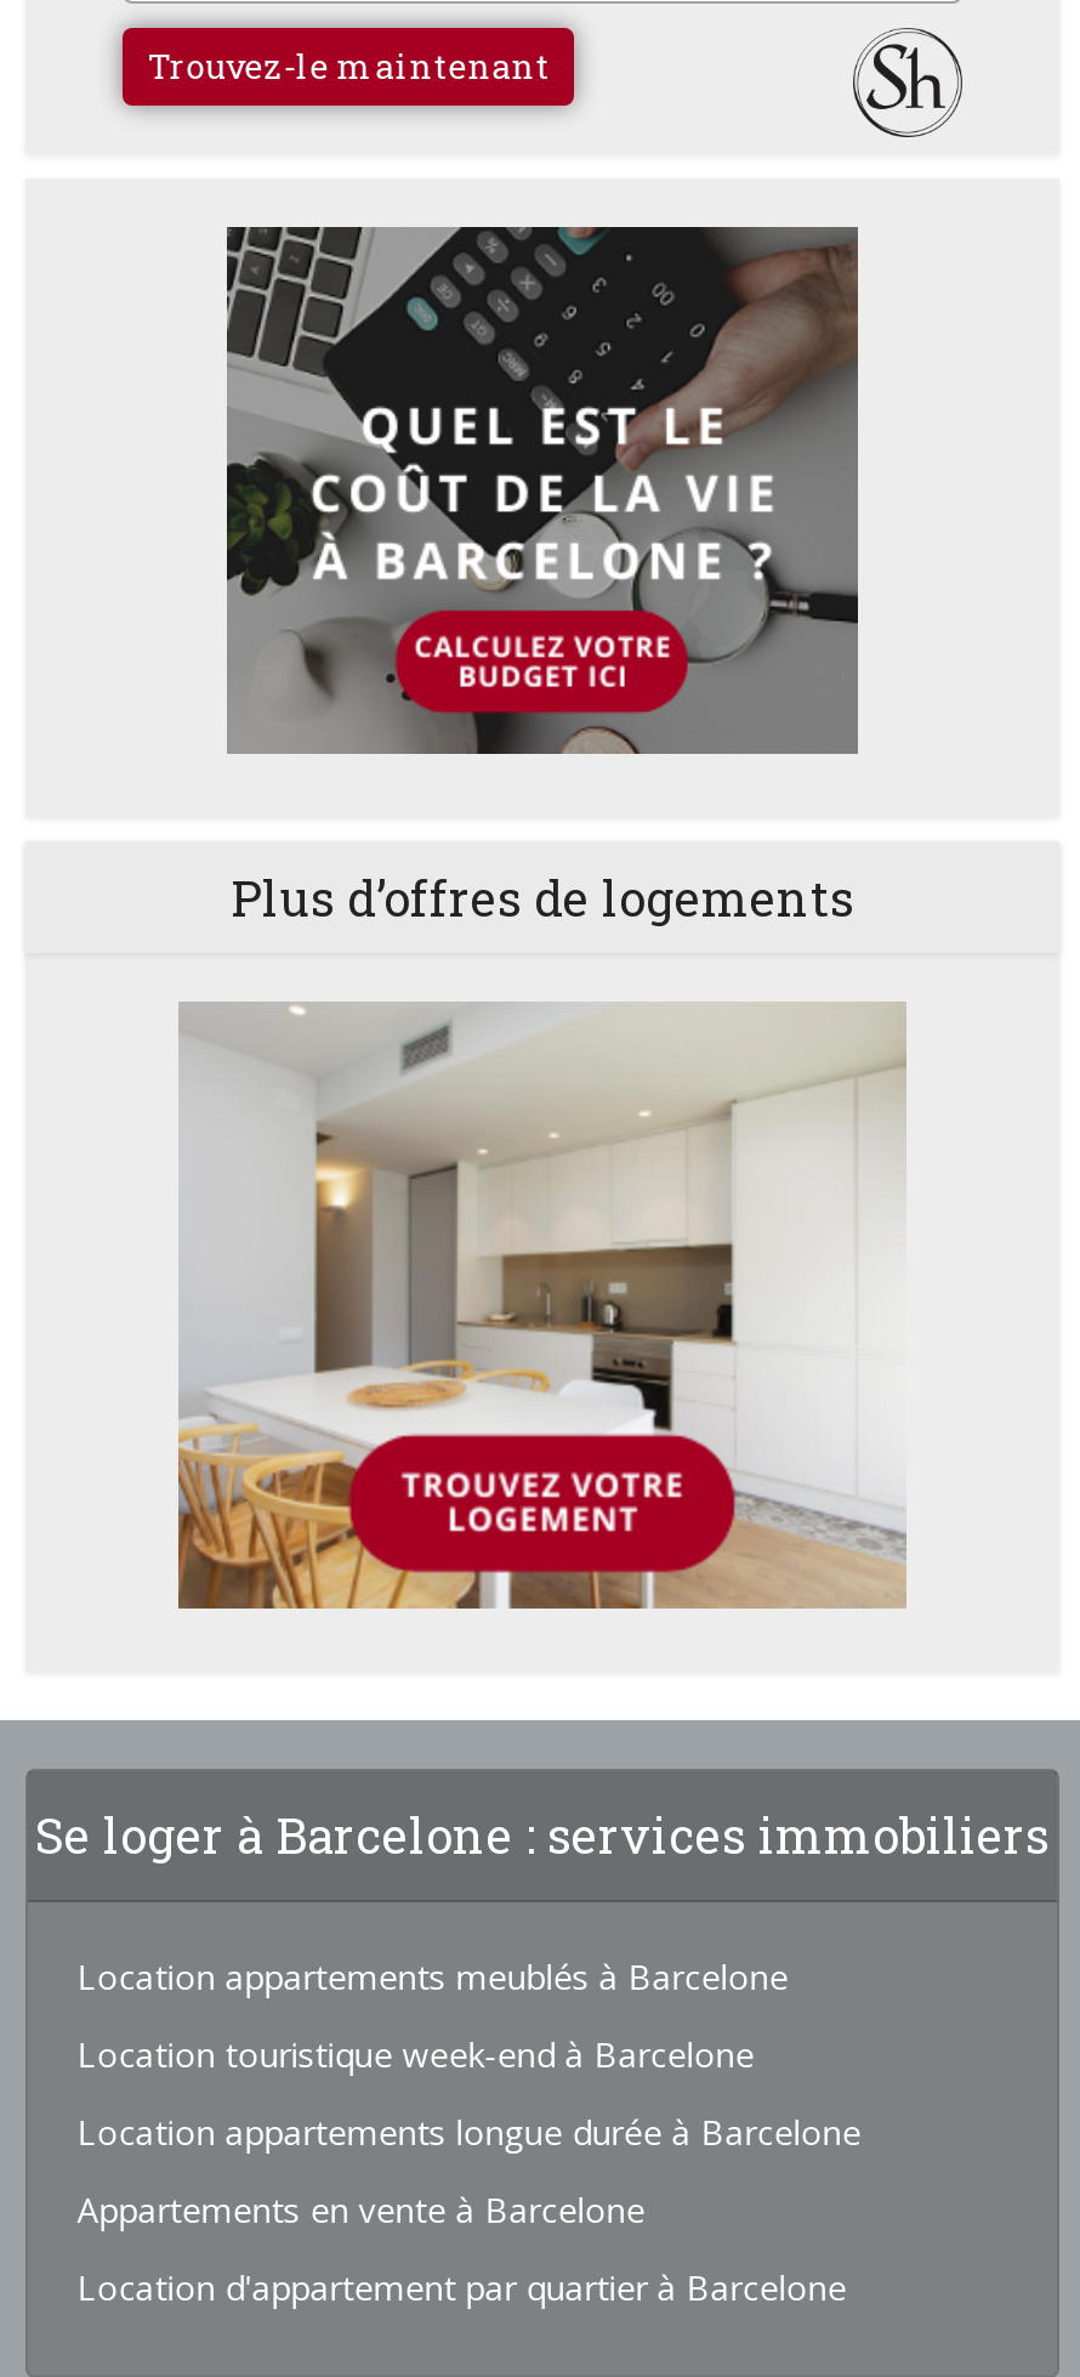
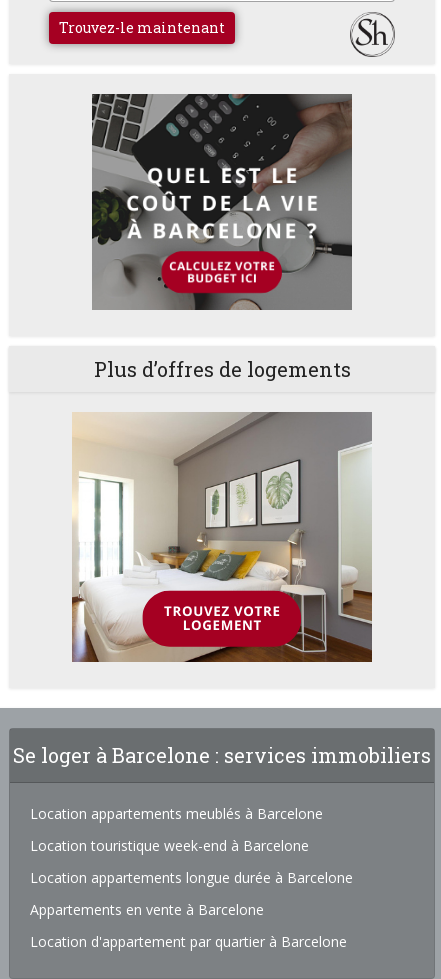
- [image]
+ [image]
